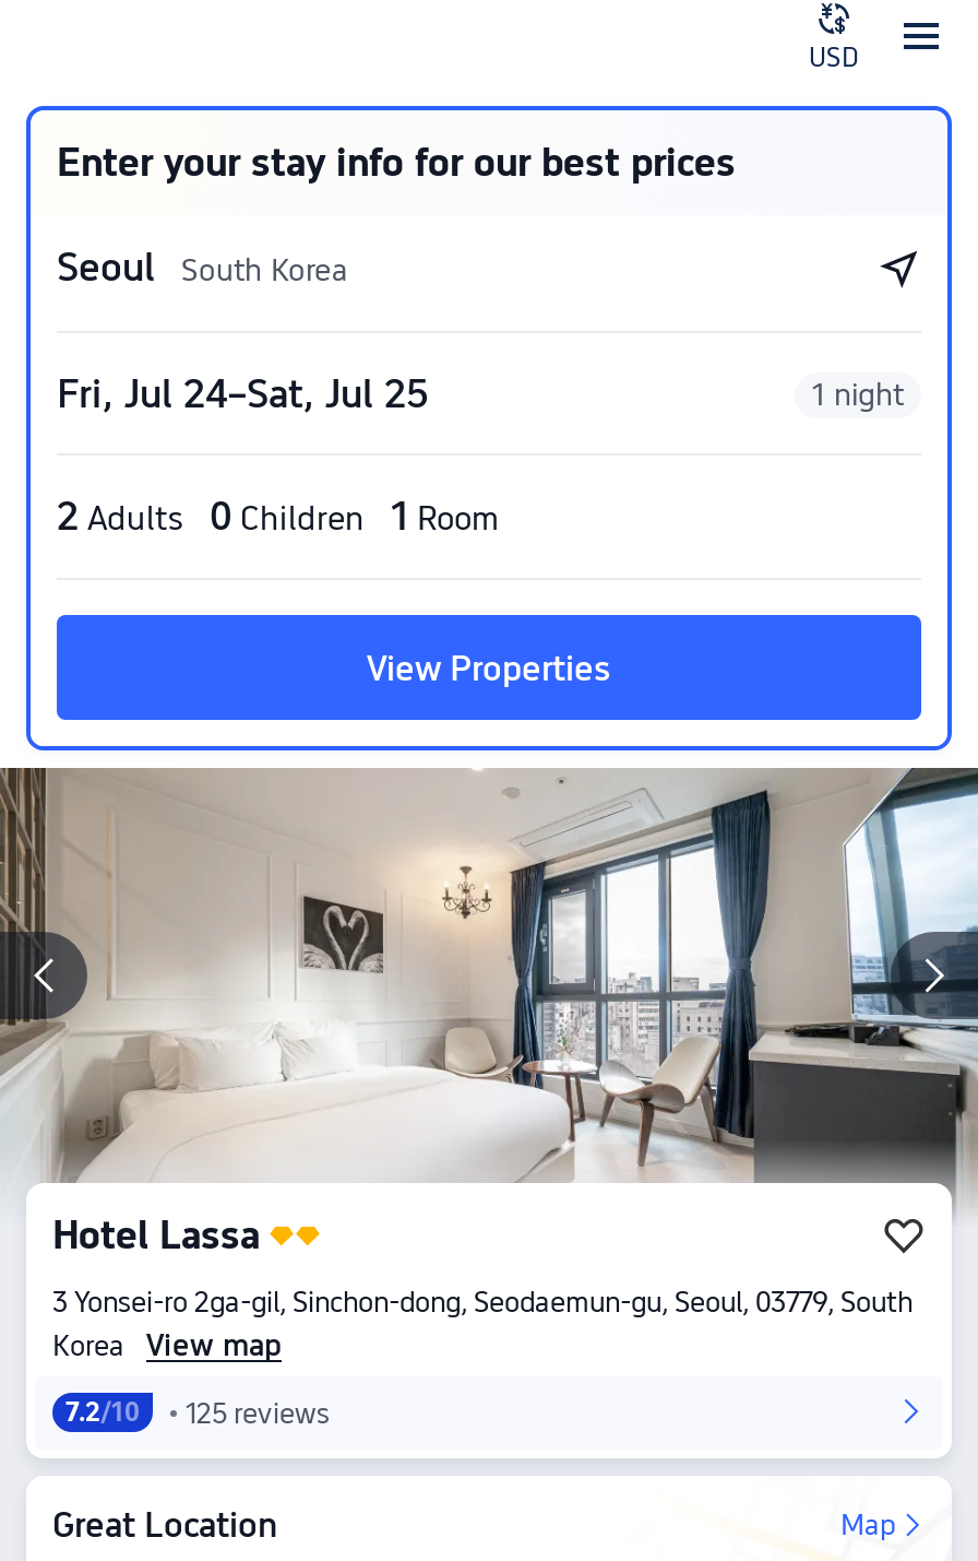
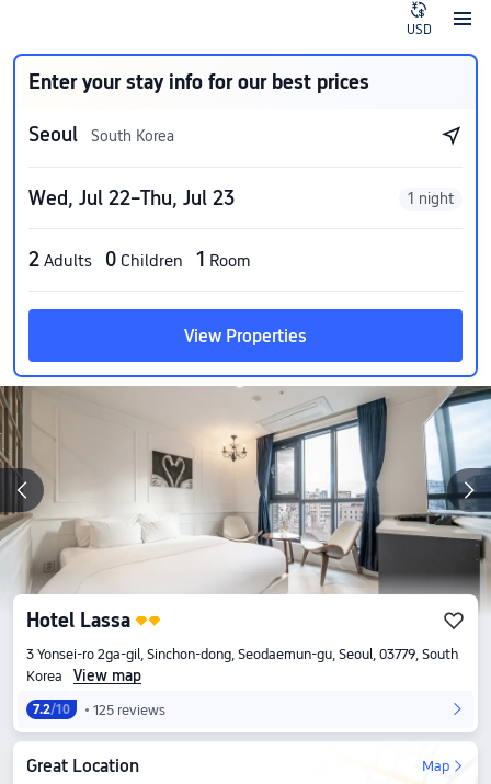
- Fri, Jul 24–Sat, Jul 25
+ Wed, Jul 22–Thu, Jul 23
